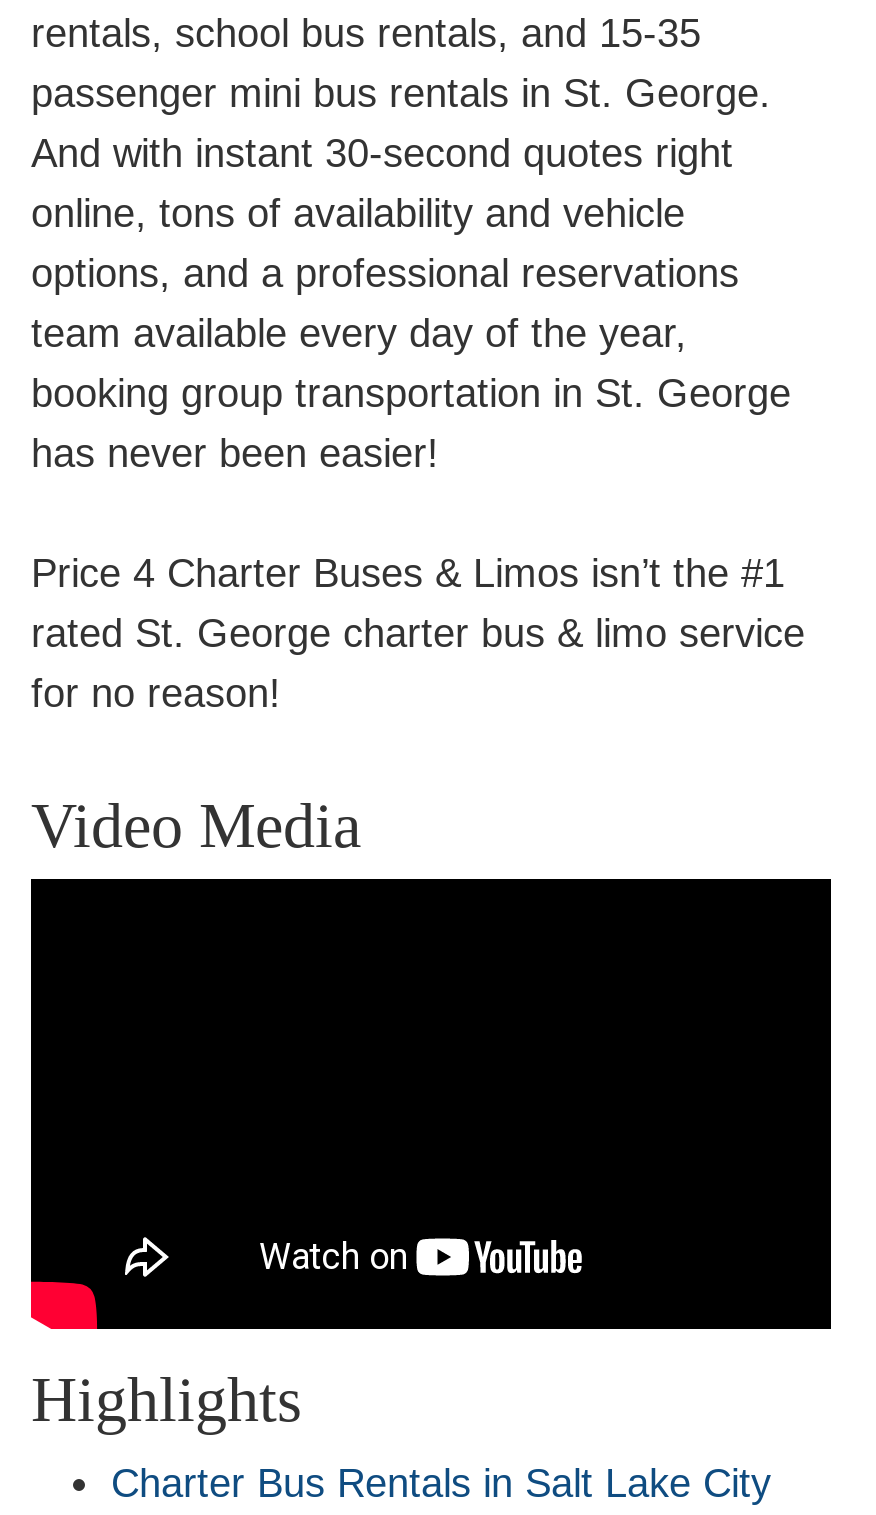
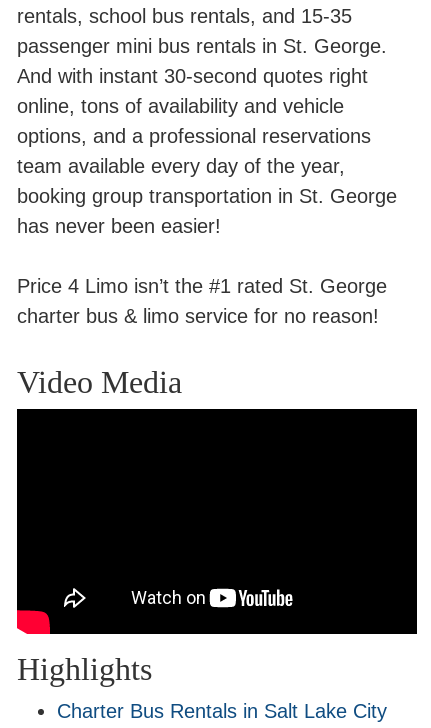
- Price 4 Charter Buses & Limos isn’t the #1
- rated St. George charter bus & limo service
- for no reason!
+ Price 4 Limo isn’t the #1 rated St. George
+ charter bus & limo service for no reason!
